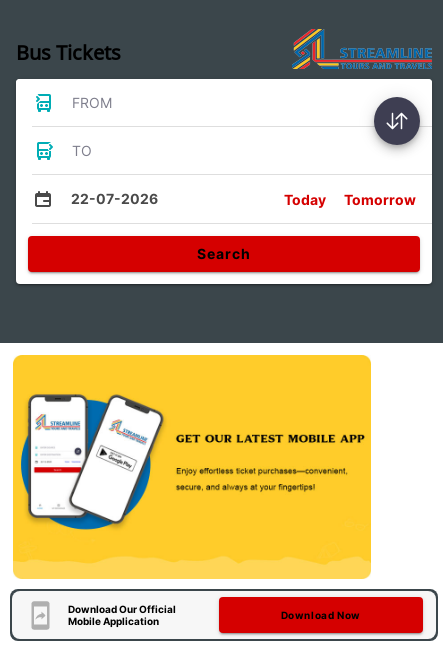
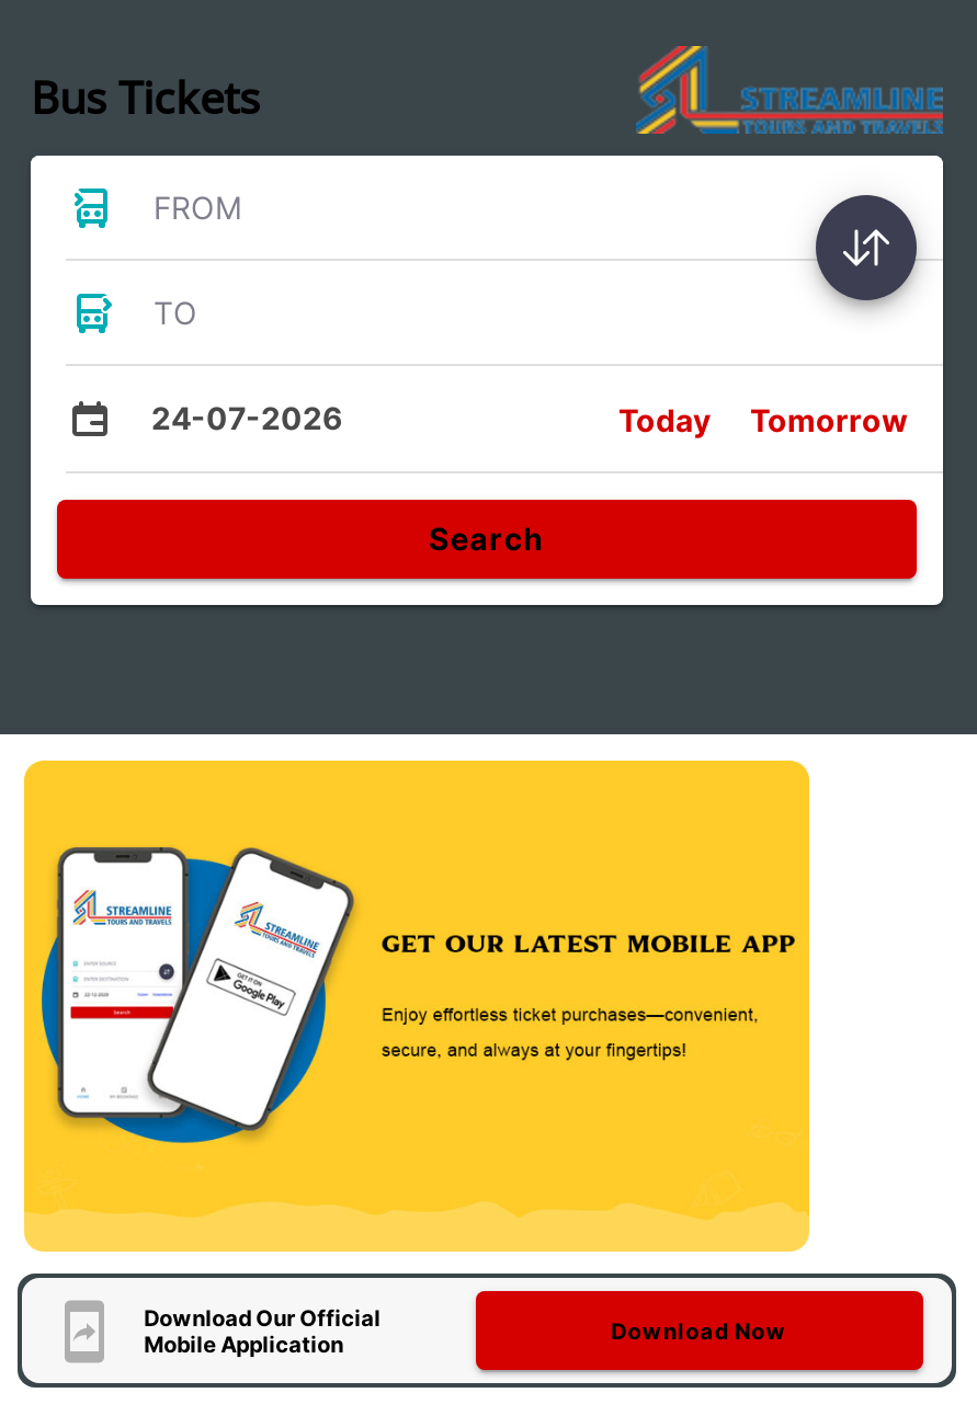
- 22-07-2026
+ 24-07-2026
